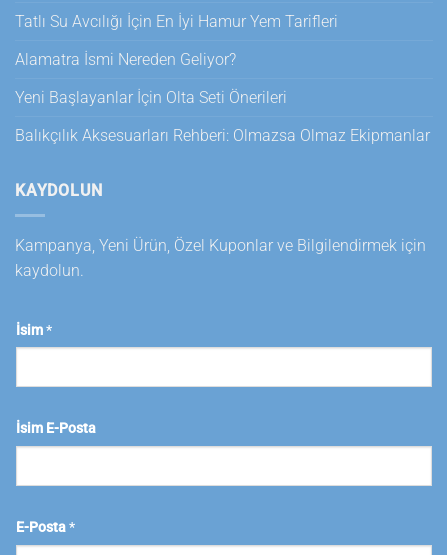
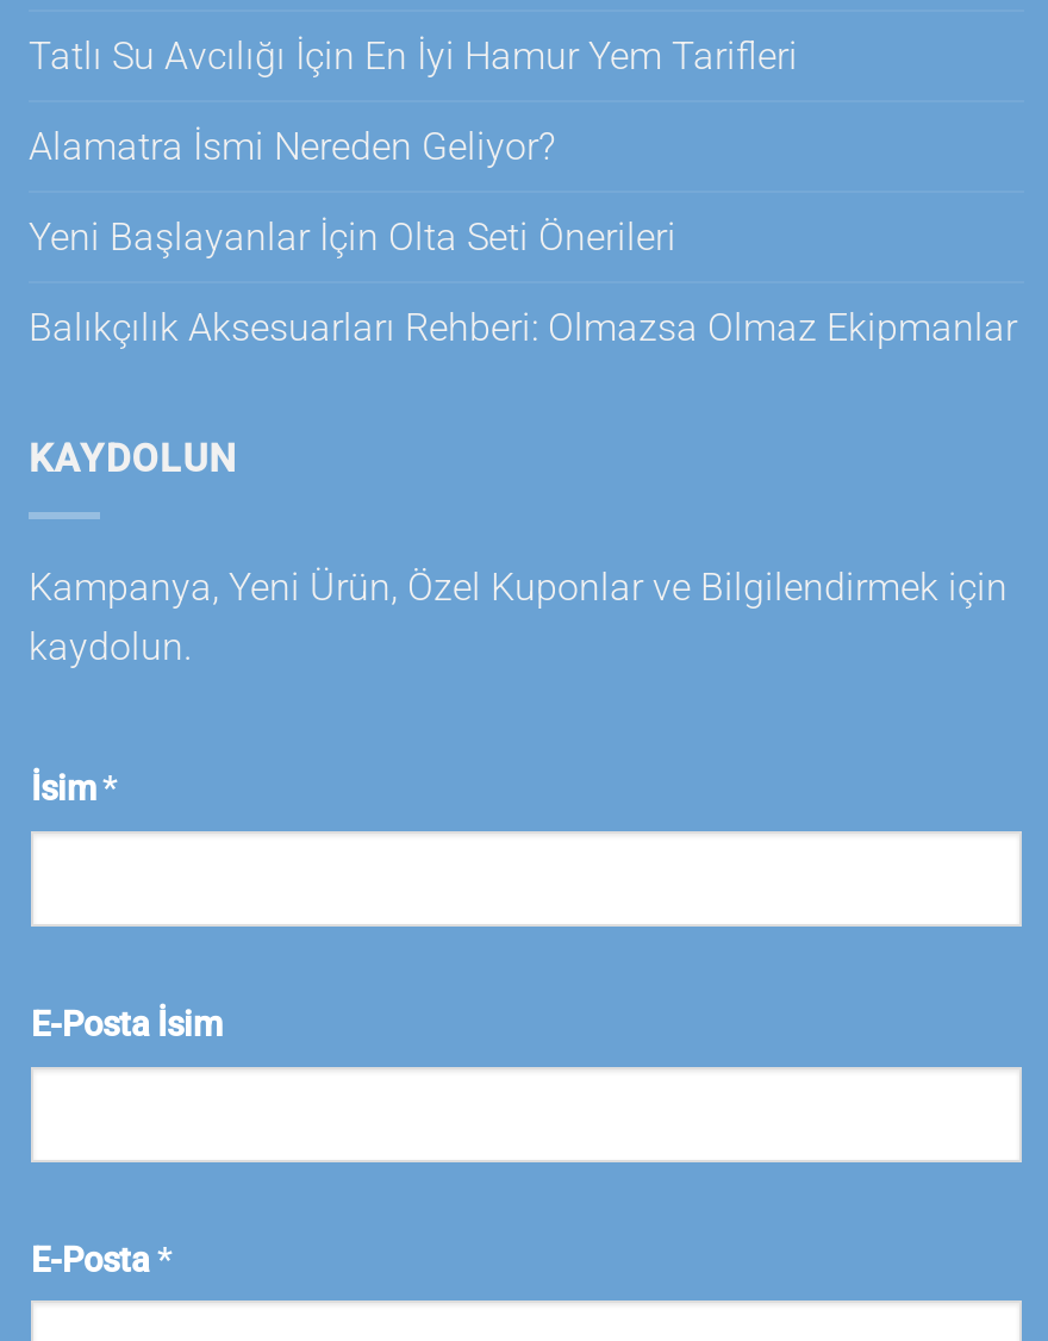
- İsim E-Posta
+ E-Posta İsim
